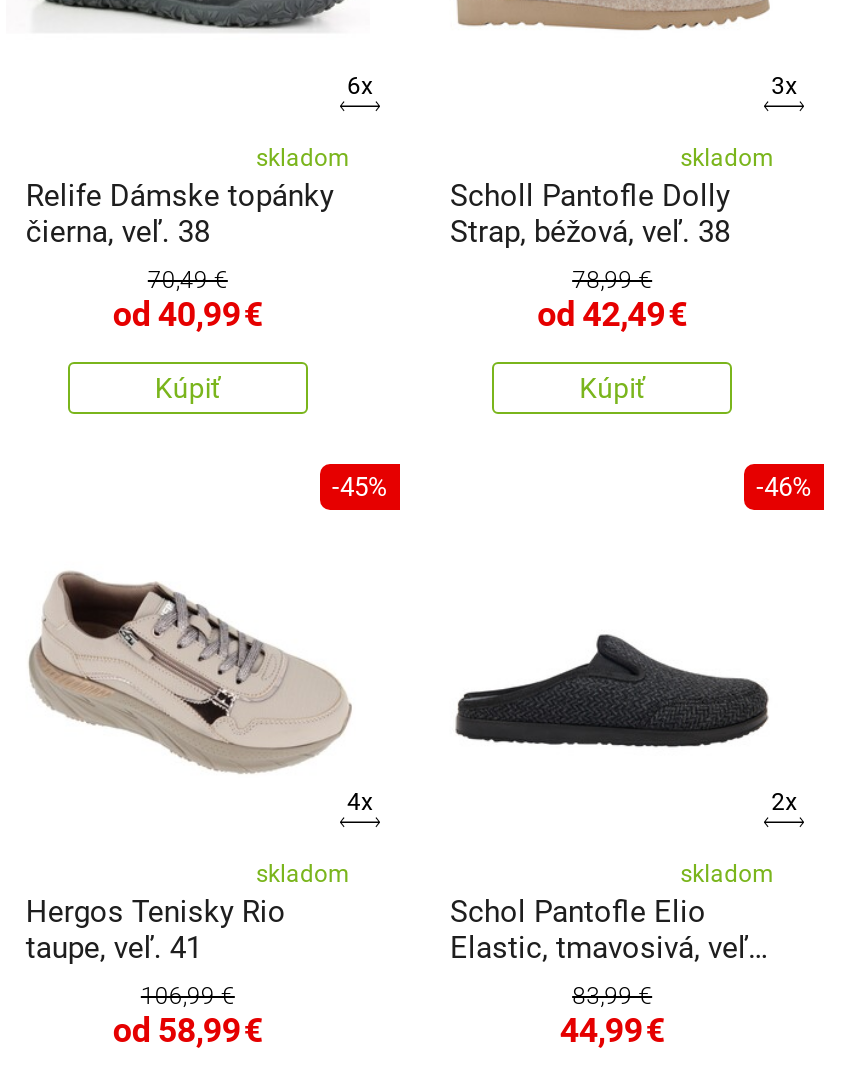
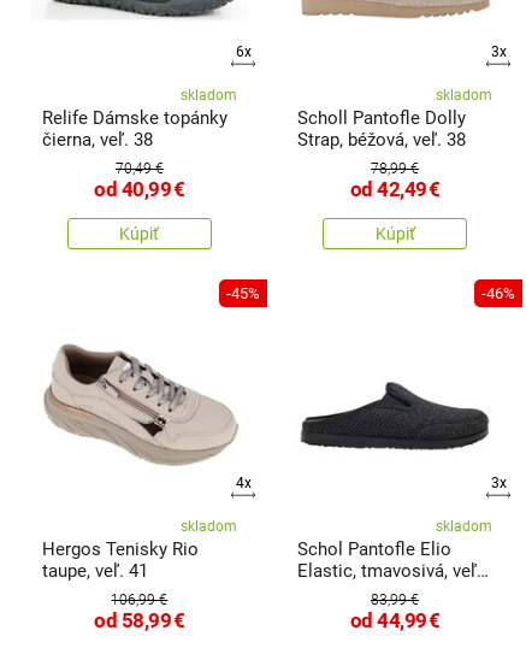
- 2x
+ 3x

- 44,99€
+ od 44,99€
